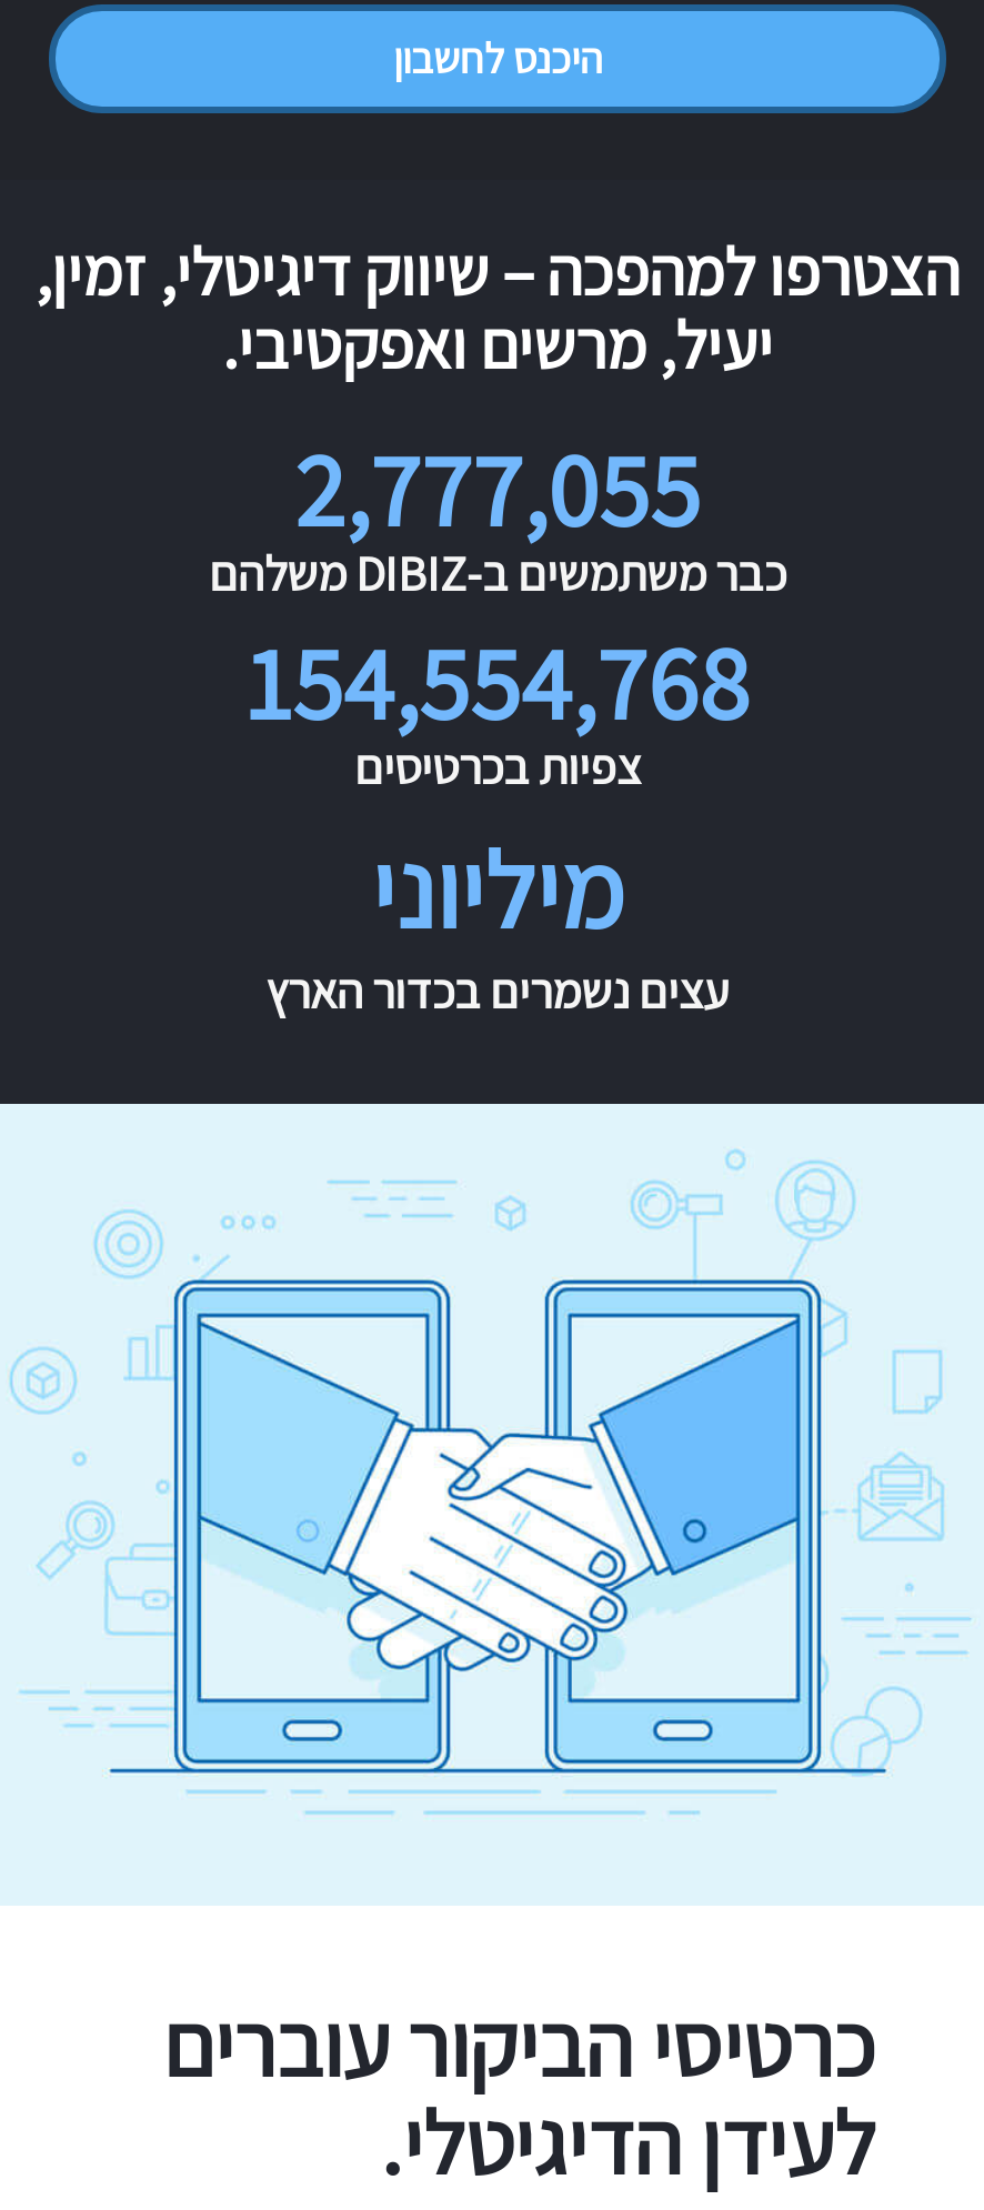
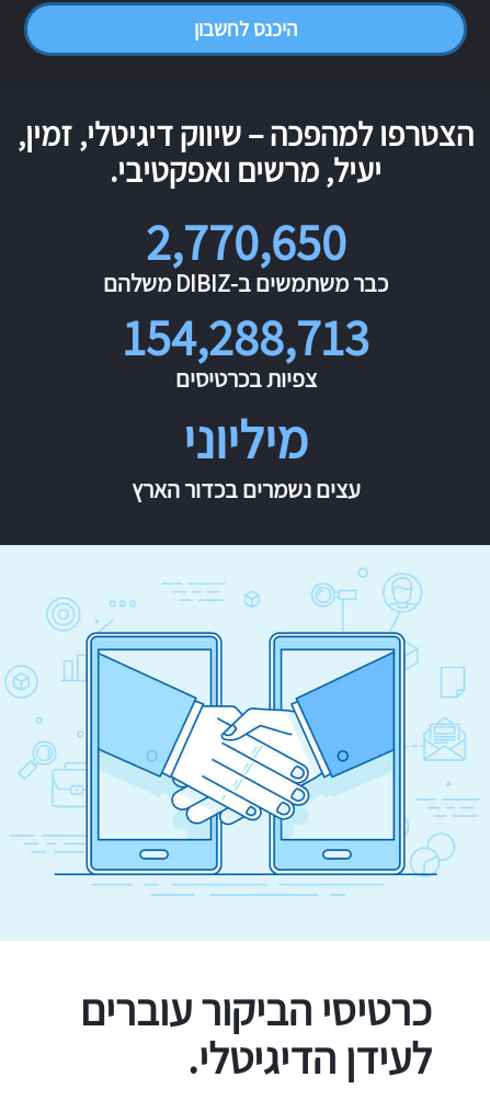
- 2,777,055
+ 2,770,650

- 154,554,768
+ 154,288,713
